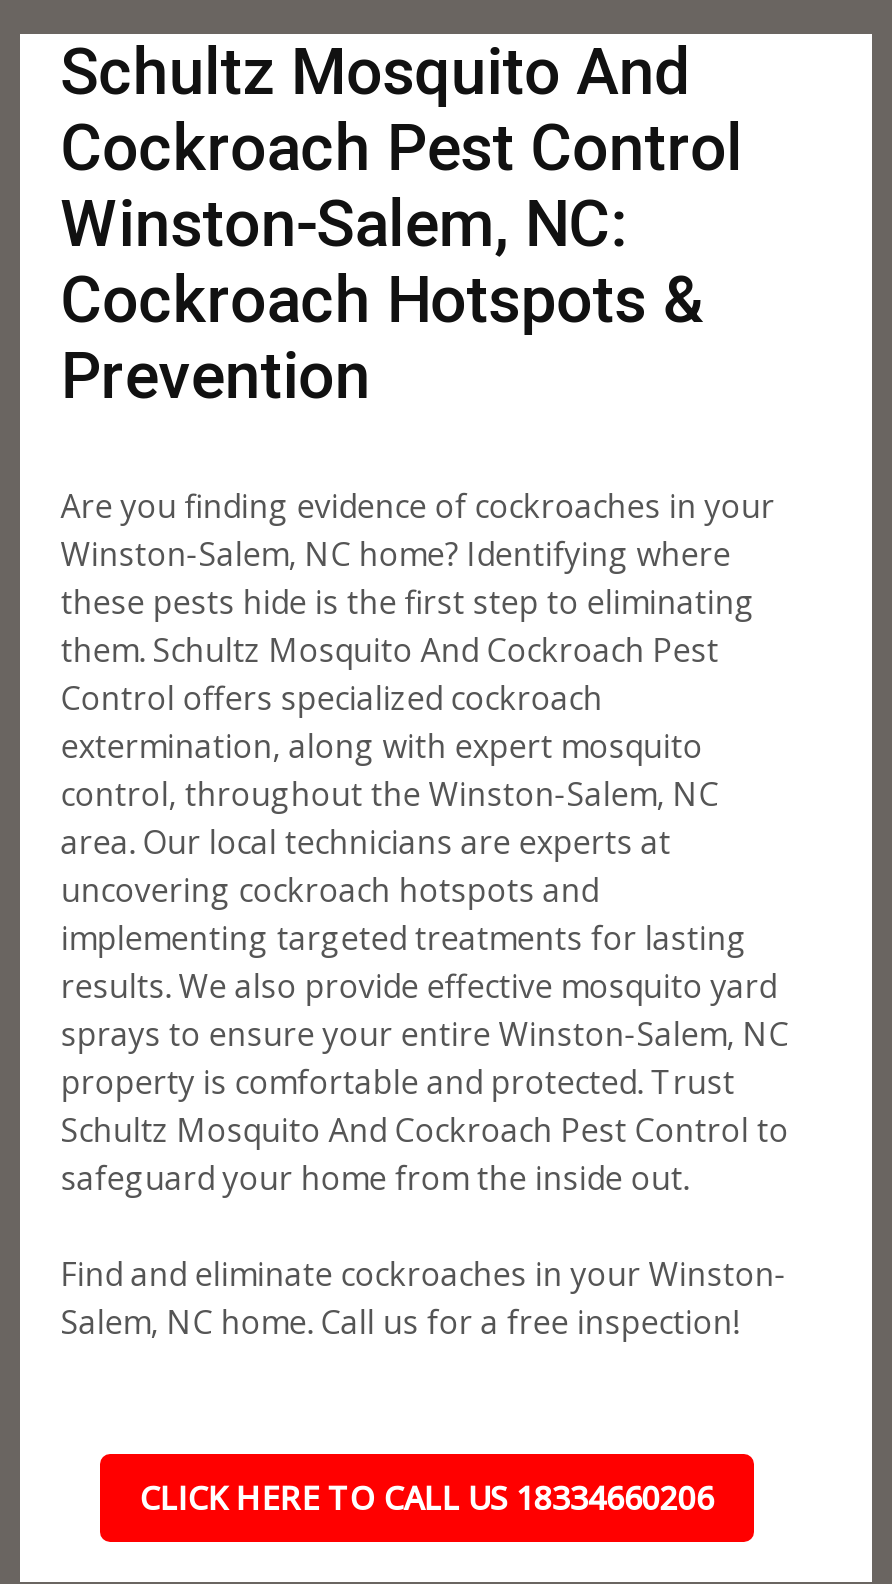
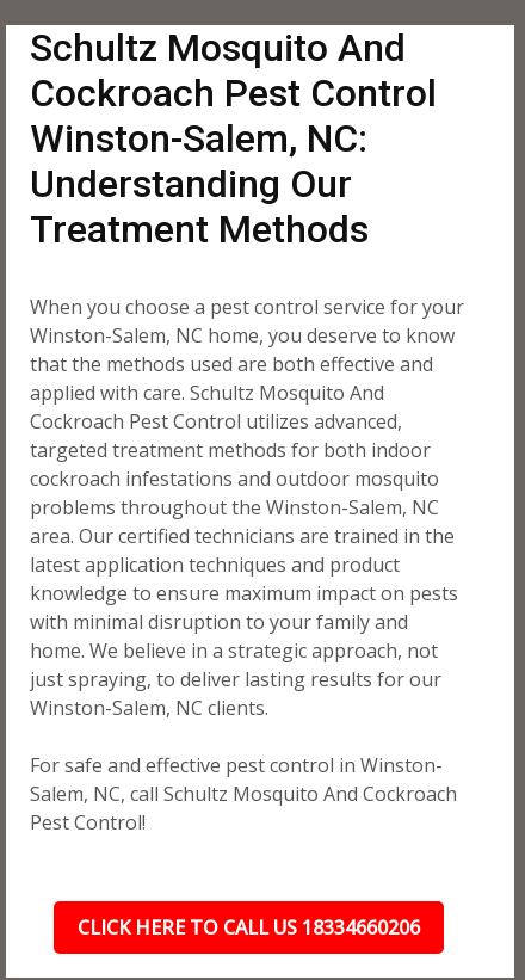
- Cockroach Hotspots &
- Prevention
+ Understanding Our
+ Treatment Methods

- Are you finding evidence of cockroaches in your
- Winston-Salem, NC home? Identifying where
- these pests hide is the first step to eliminating
- them. Schultz Mosquito And Cockroach Pest
- Control offers specialized cockroach
- extermination, along with expert mosquito
- control, throughout the Winston-Salem, NC
- area. Our local technicians are experts at
- uncovering cockroach hotspots and
- implementing targeted treatments for lasting
- results. We also provide effective mosquito yard
- sprays to ensure your entire Winston-Salem, NC
- property is comfortable and protected. Trust
- Schultz Mosquito And Cockroach Pest Control to
- safeguard your home from the inside out.
+ When you choose a pest control service for your
+ Winston-Salem, NC home, you deserve to know
+ that the methods used are both effective and
+ applied with care. Schultz Mosquito And
+ Cockroach Pest Control utilizes advanced,
+ targeted treatment methods for both indoor
+ cockroach infestations and outdoor mosquito
+ problems throughout the Winston-Salem, NC
+ area. Our certified technicians are trained in the
+ latest application techniques and product
+ knowledge to ensure maximum impact on pests
+ with minimal disruption to your family and
+ home. We believe in a strategic approach, not
+ just spraying, to deliver lasting results for our
+ Winston-Salem, NC clients.

- Find and eliminate cockroaches in your Winston-
- Salem, NC home. Call us for a free inspection!
+ For safe and effective pest control in Winston-
+ Salem, NC, call Schultz Mosquito And Cockroach
+ Pest Control!
